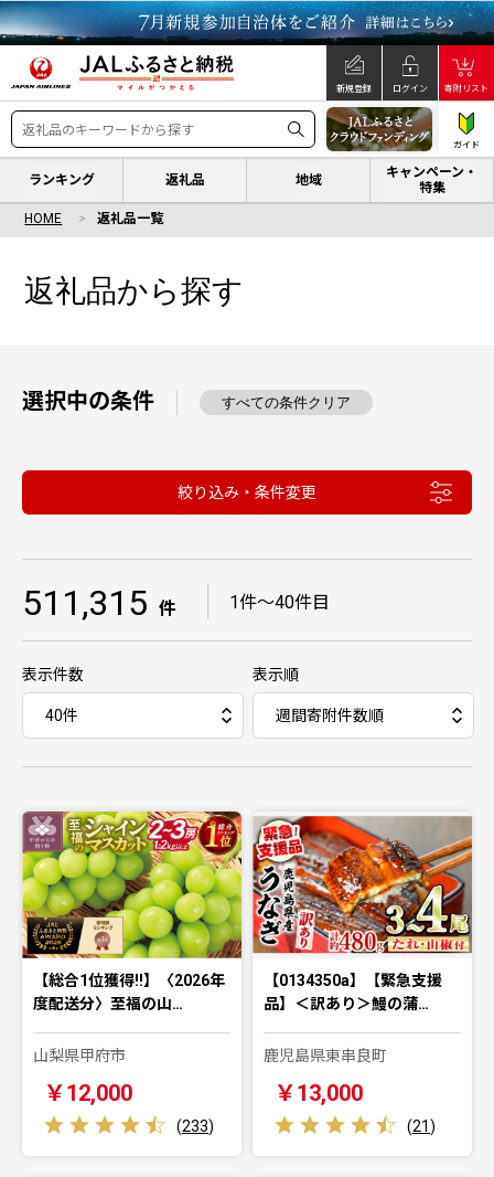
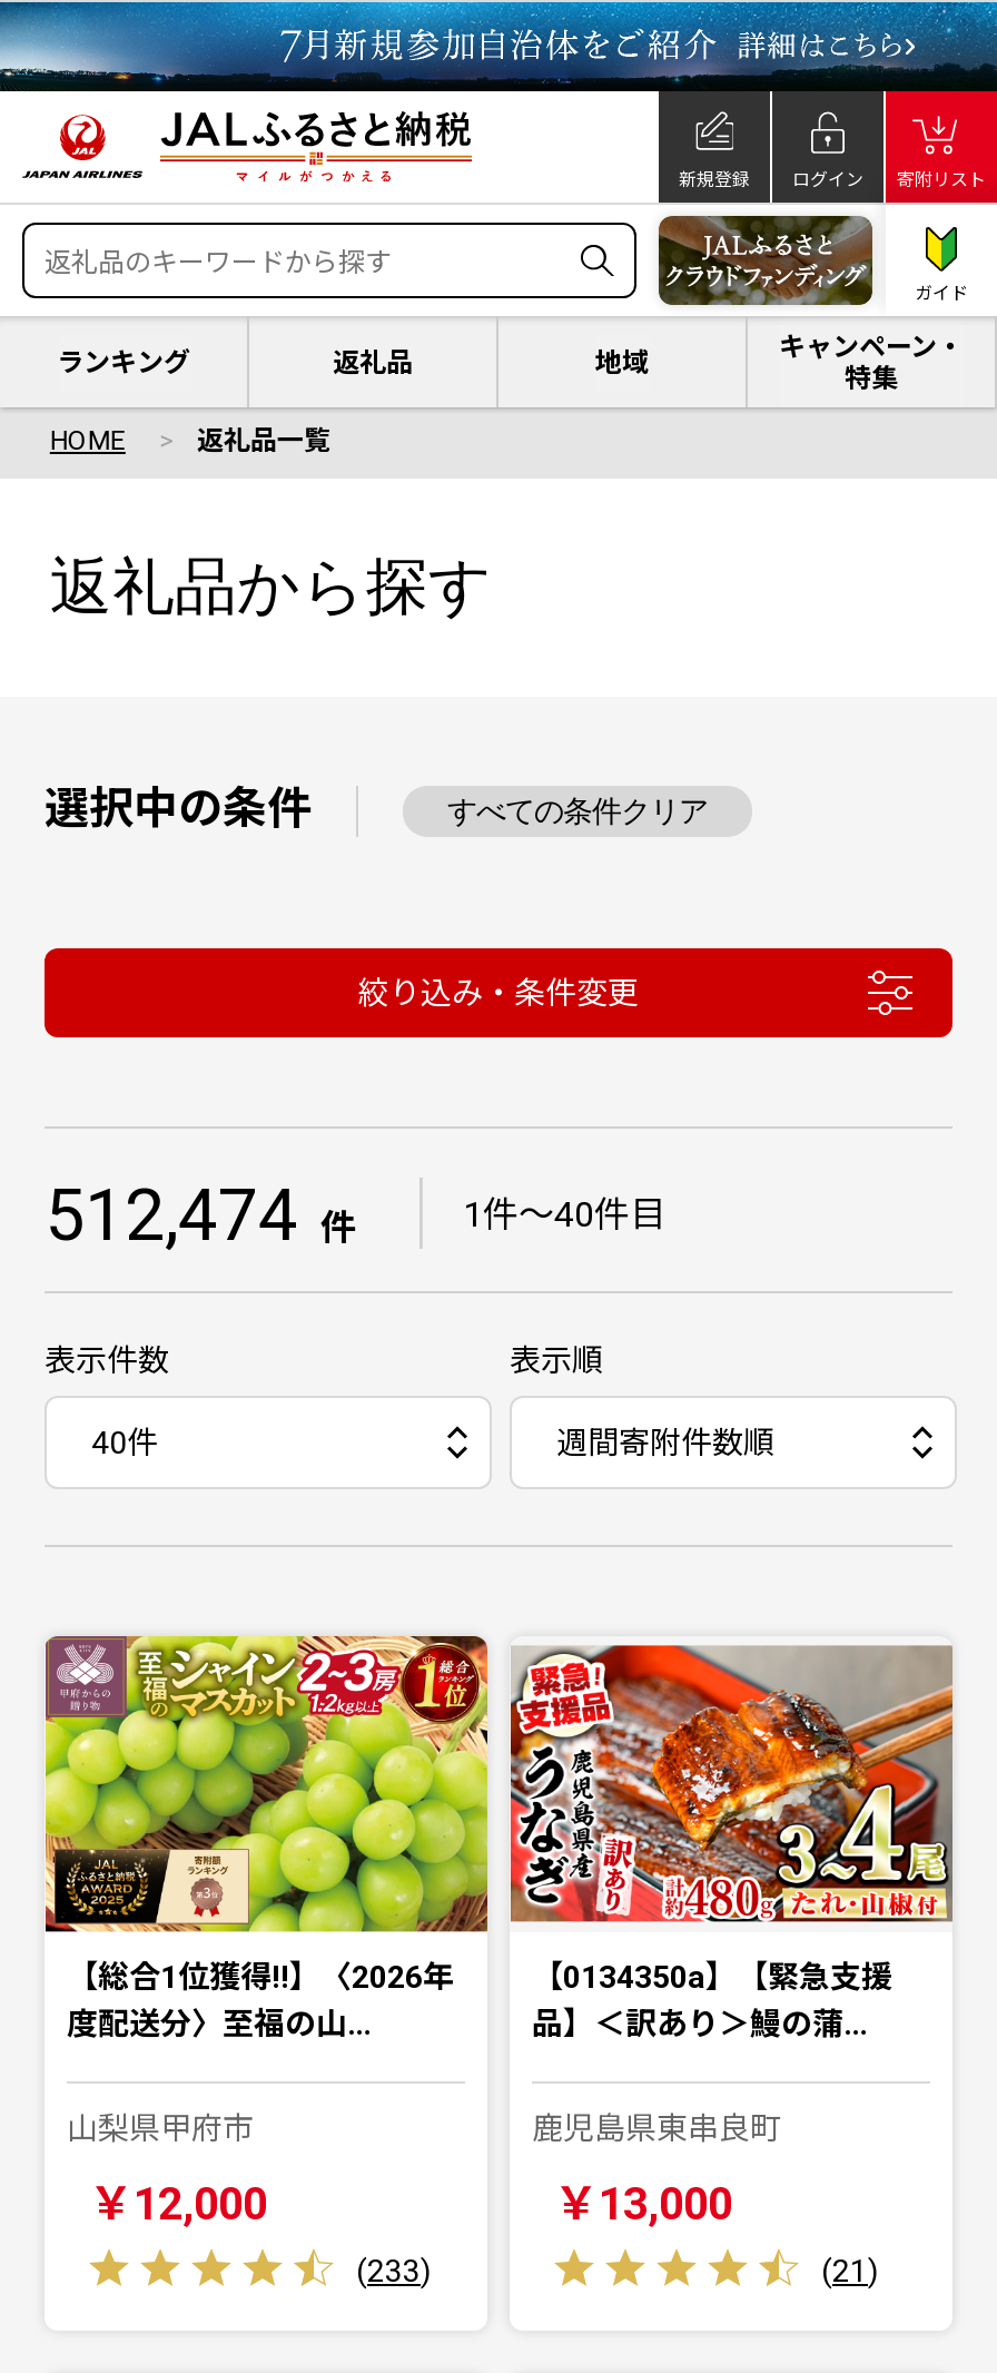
- 511,315 件 ｜ 1件〜40件目
+ 512,474 件 ｜ 1件〜40件目
